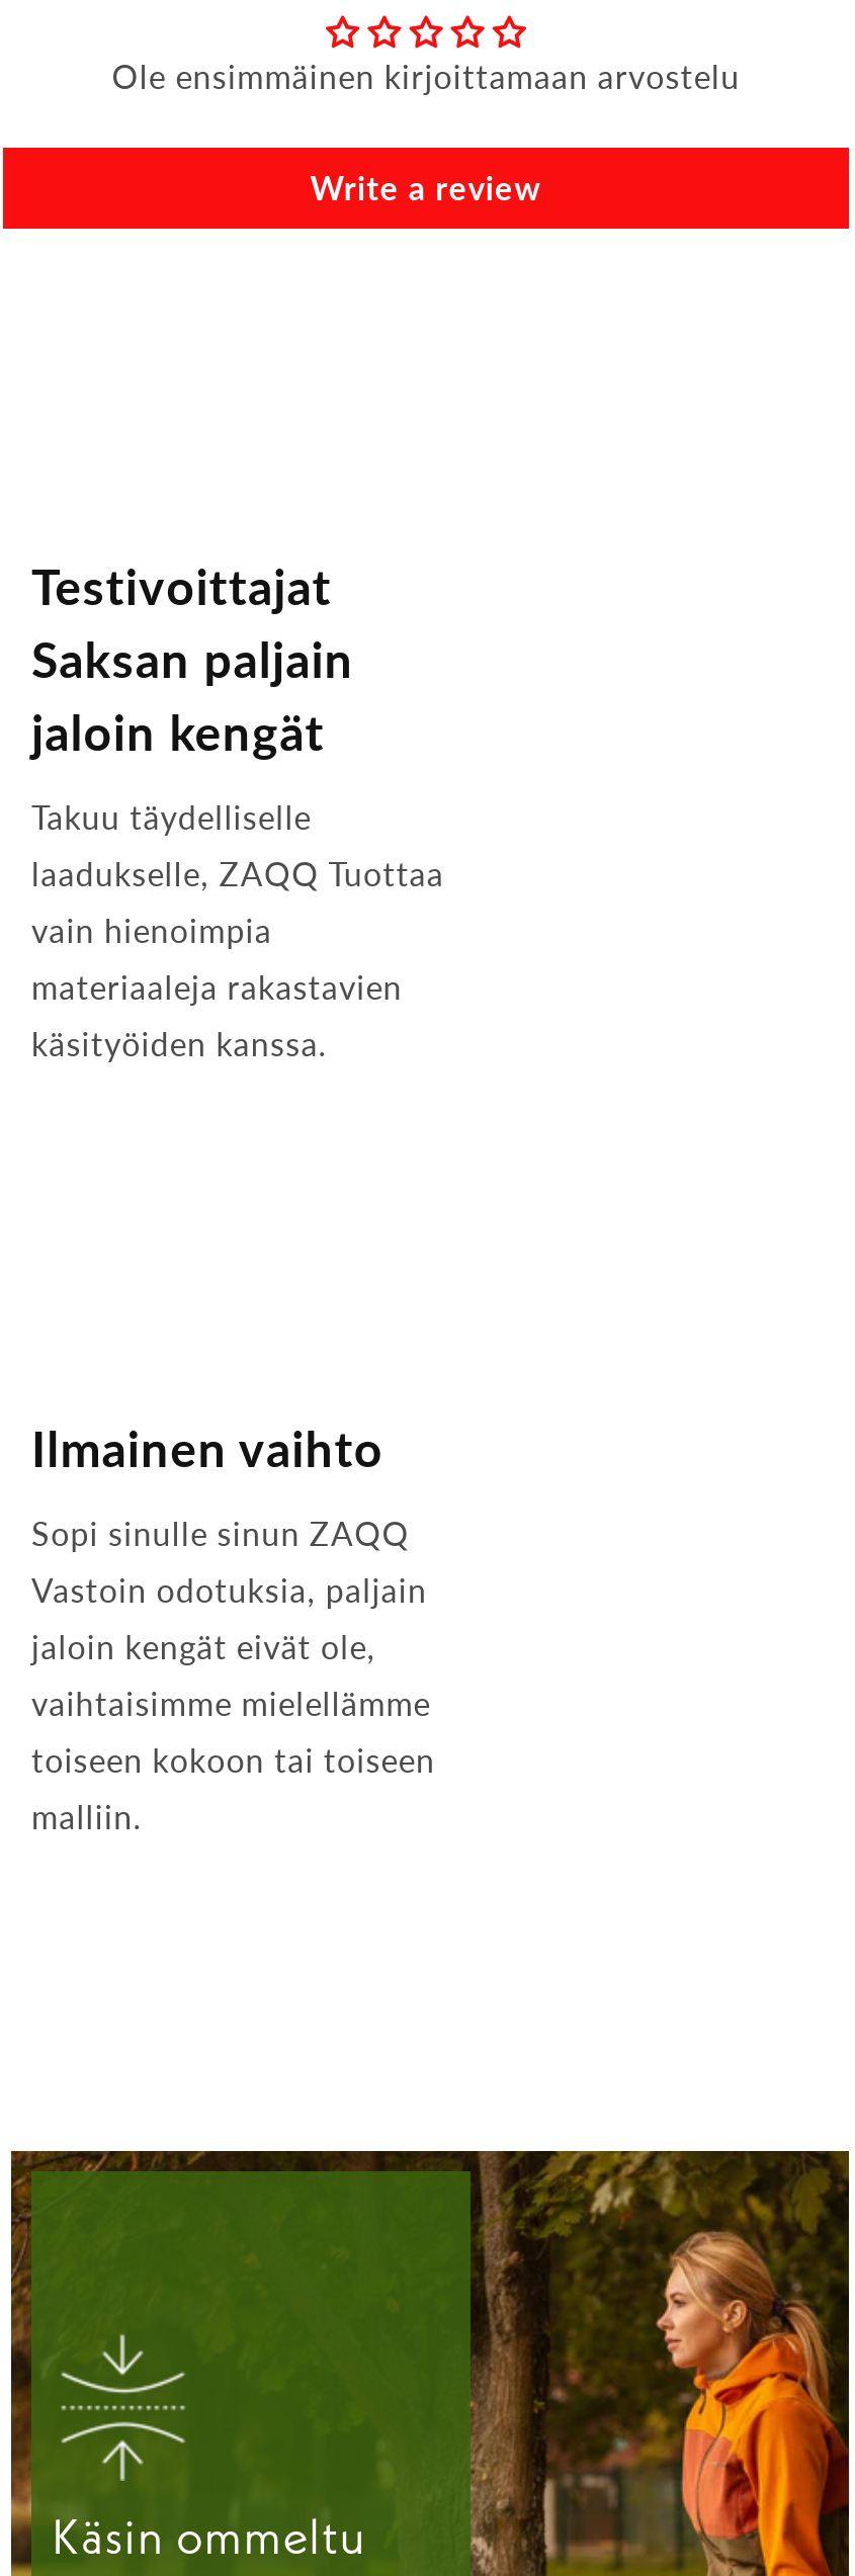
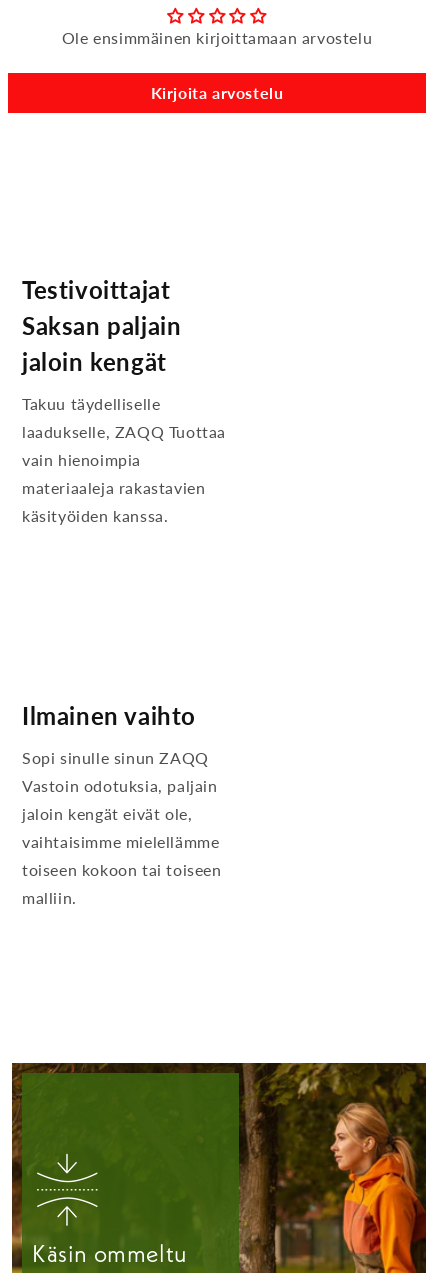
- Write a review
+ Kirjoita arvostelu
